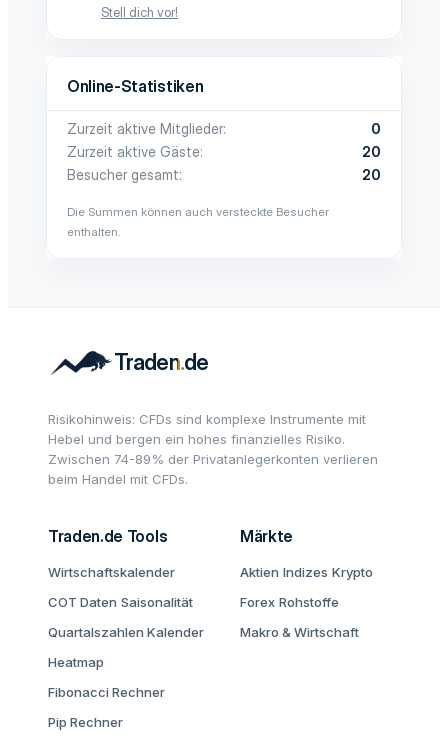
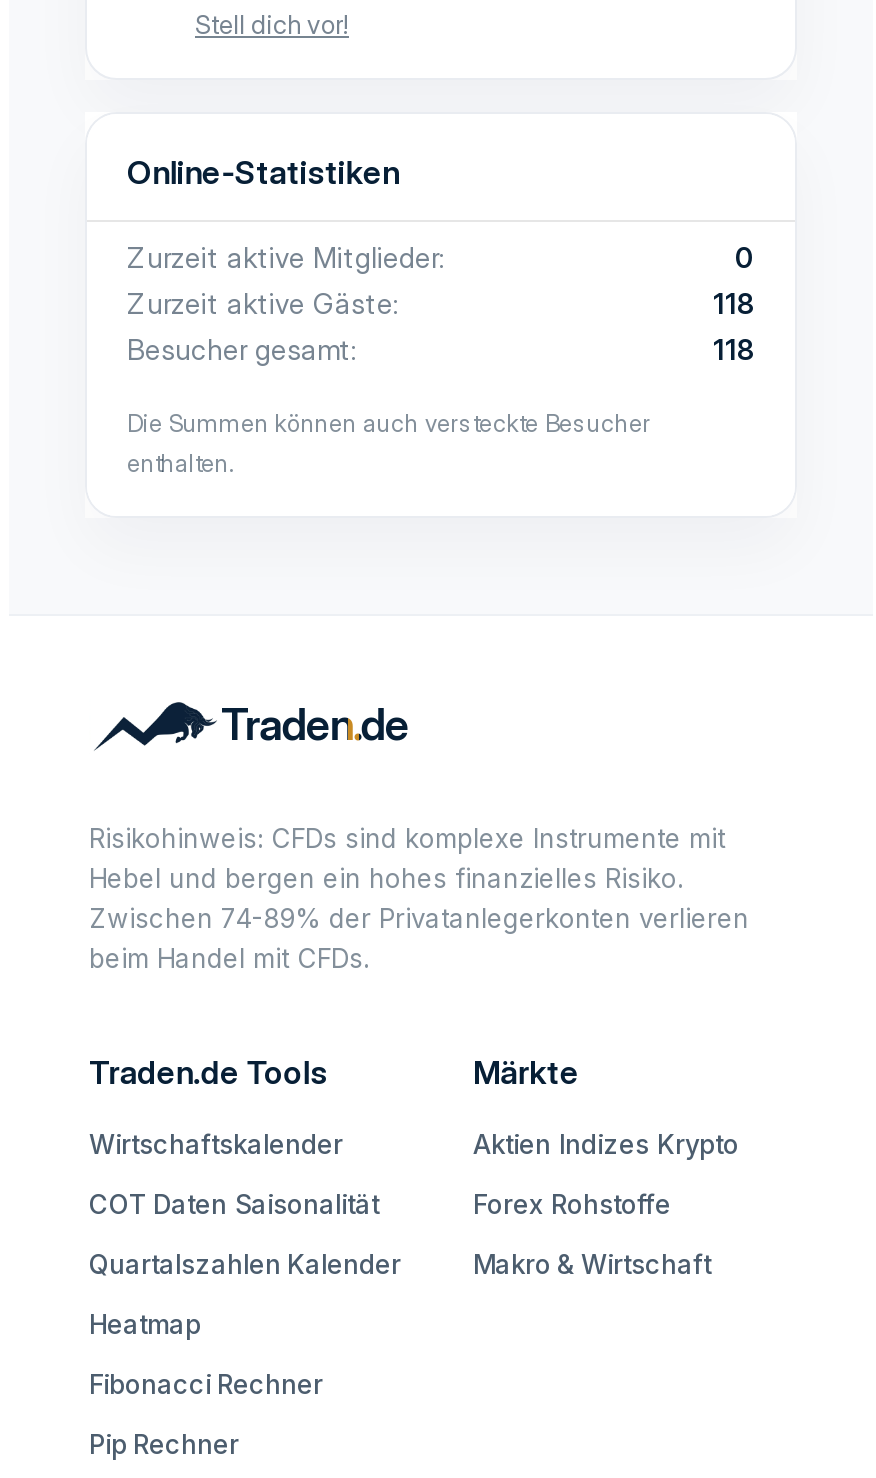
- 20
+ 118

- 20
+ 118
